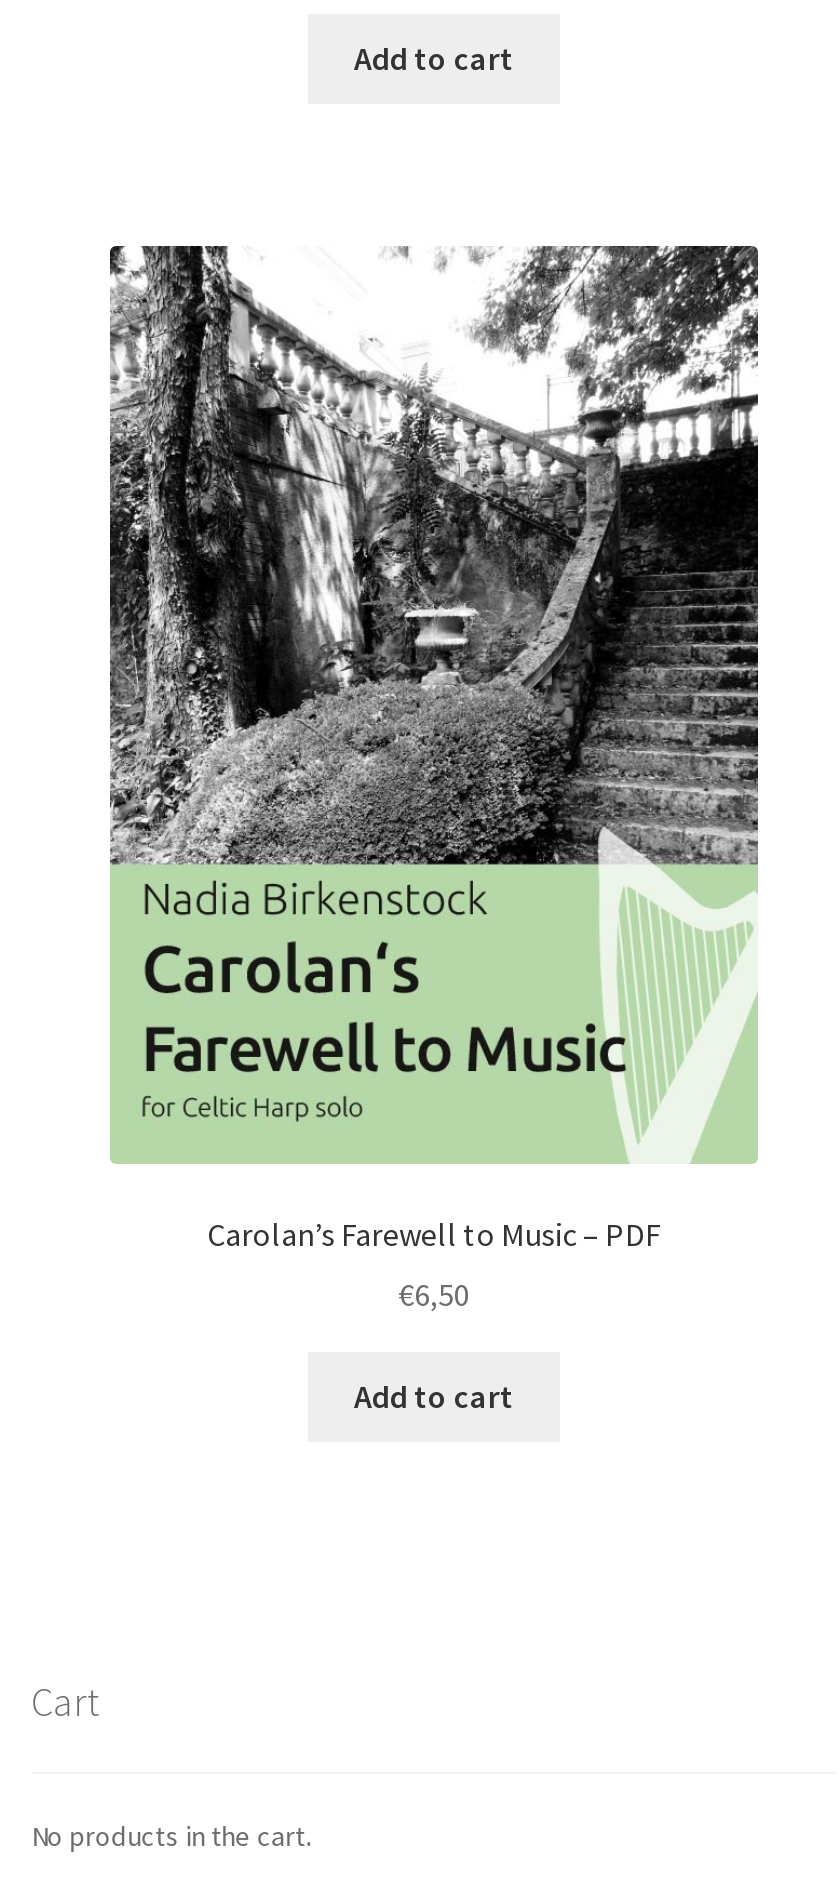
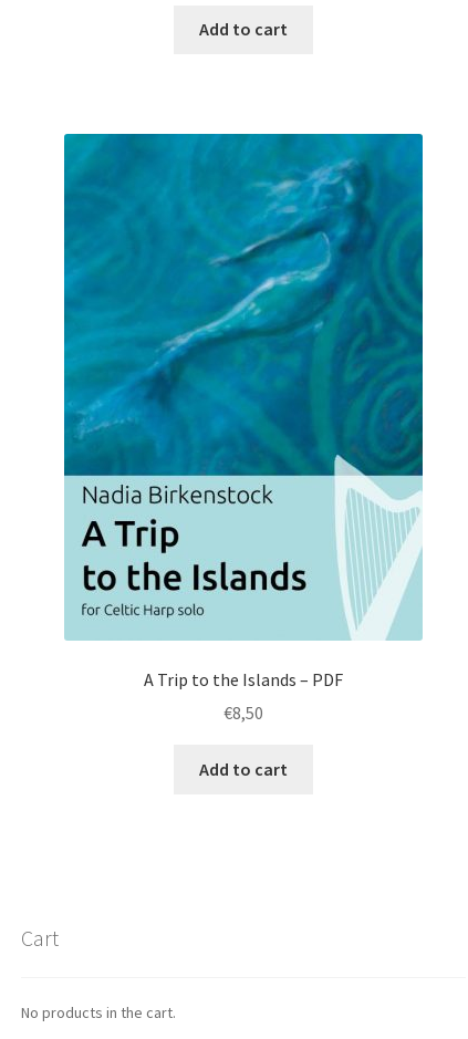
- [image]
- Carolan’s Farewell to Music – PDF
+ [image]
+ A Trip to the Islands – PDF

- €6,50
+ €8,50
